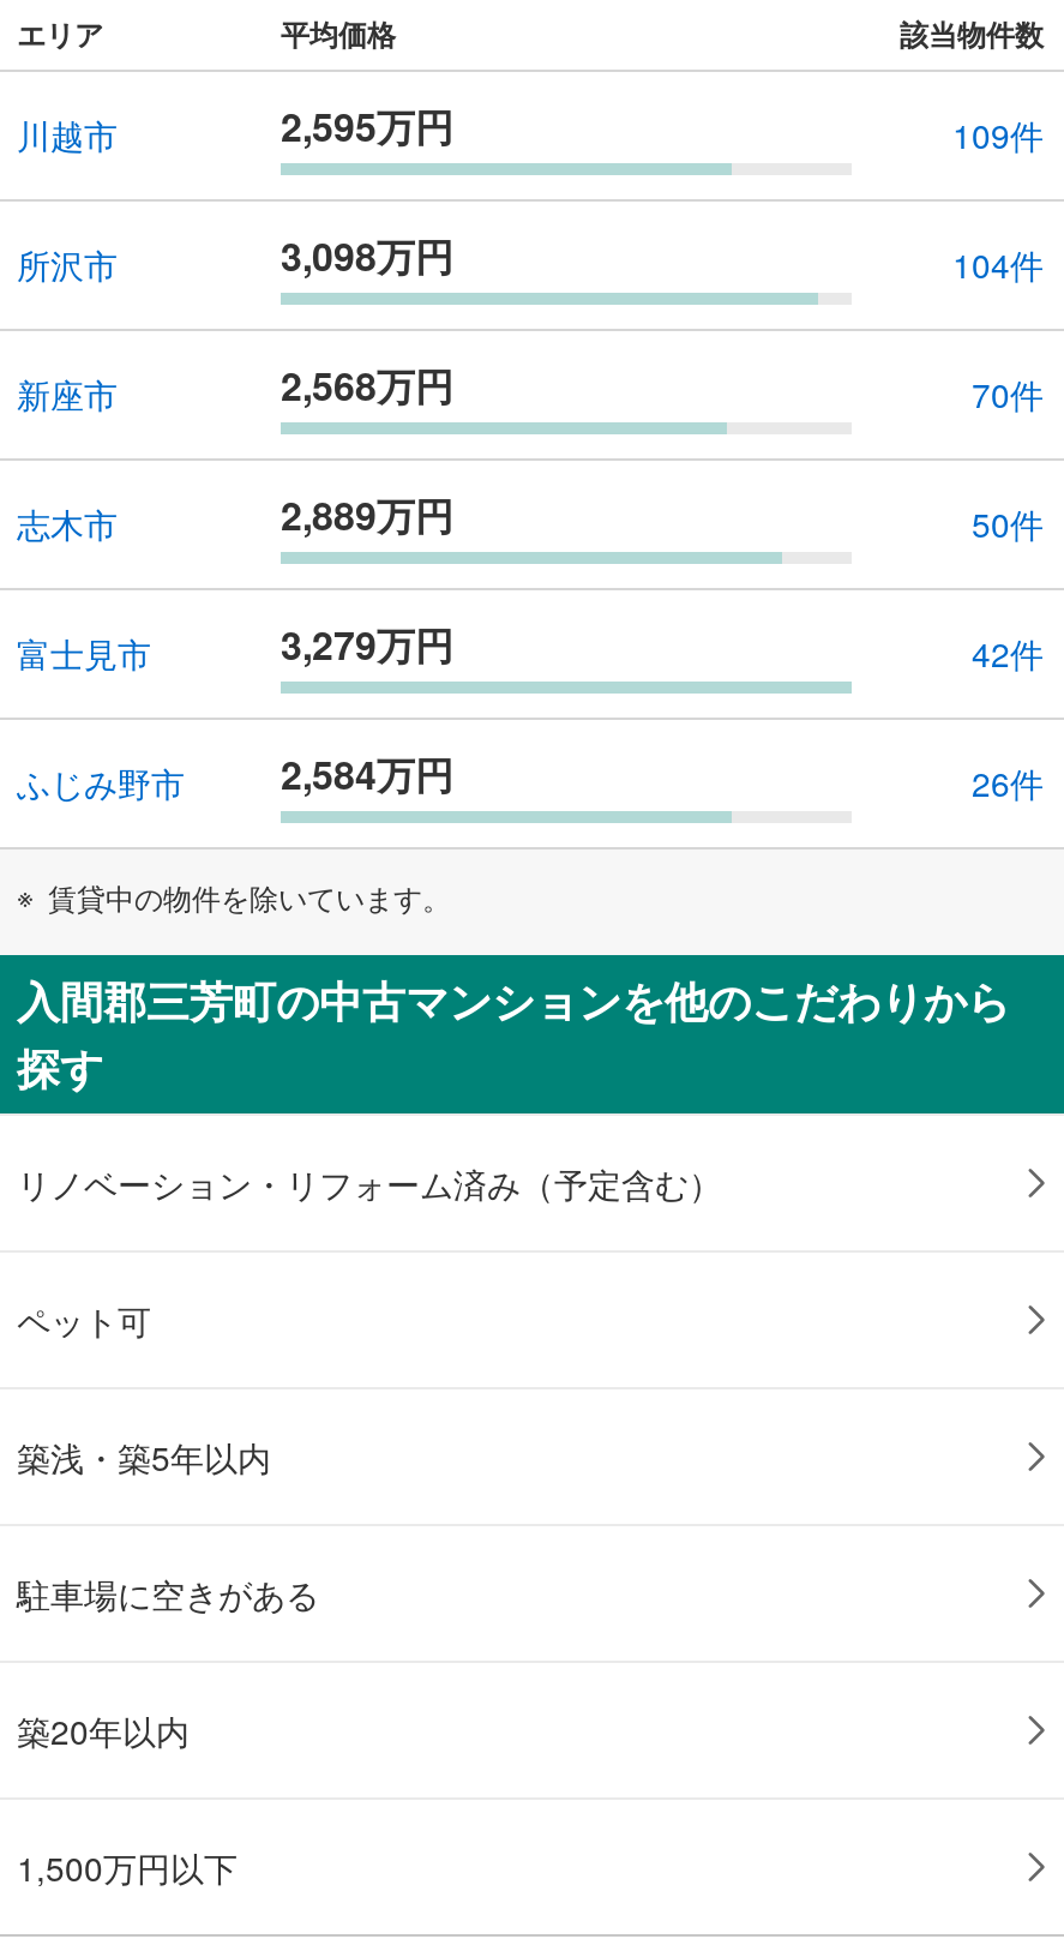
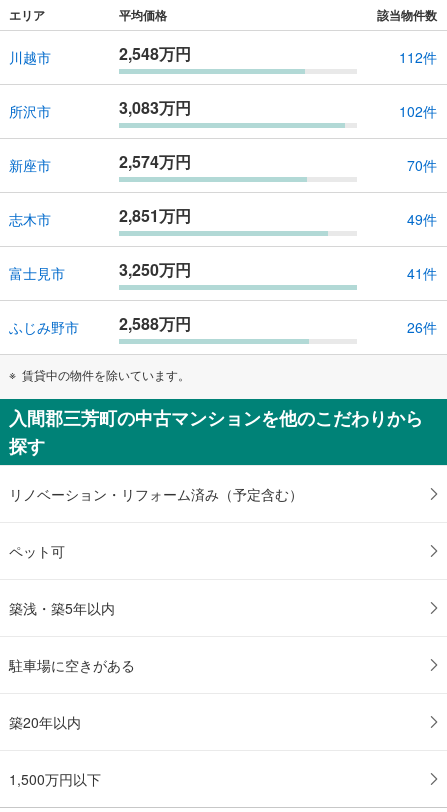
- 2,595万円
+ 2,548万円

- 109件
+ 112件

- 3,098万円
+ 3,083万円

- 104件
+ 102件

- 2,568万円
+ 2,574万円

- 2,889万円
+ 2,851万円

- 50件
+ 49件

- 3,279万円
+ 3,250万円

- 42件
+ 41件

- ふじみ野市 2,584万円
+ ふじみ野市 2,588万円
